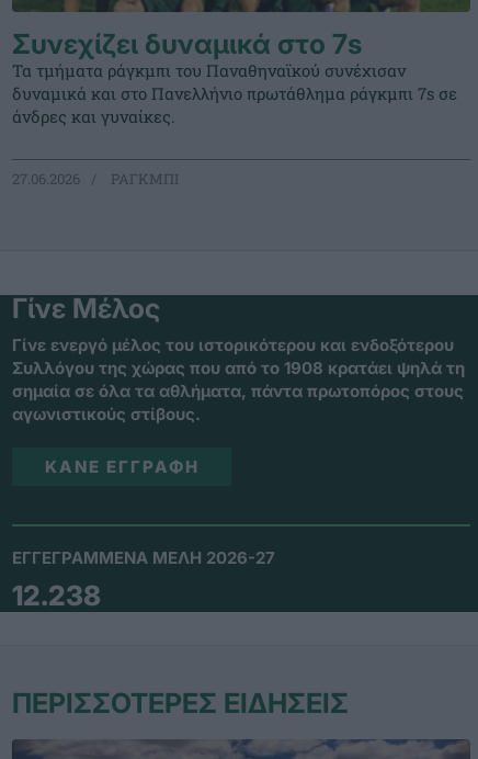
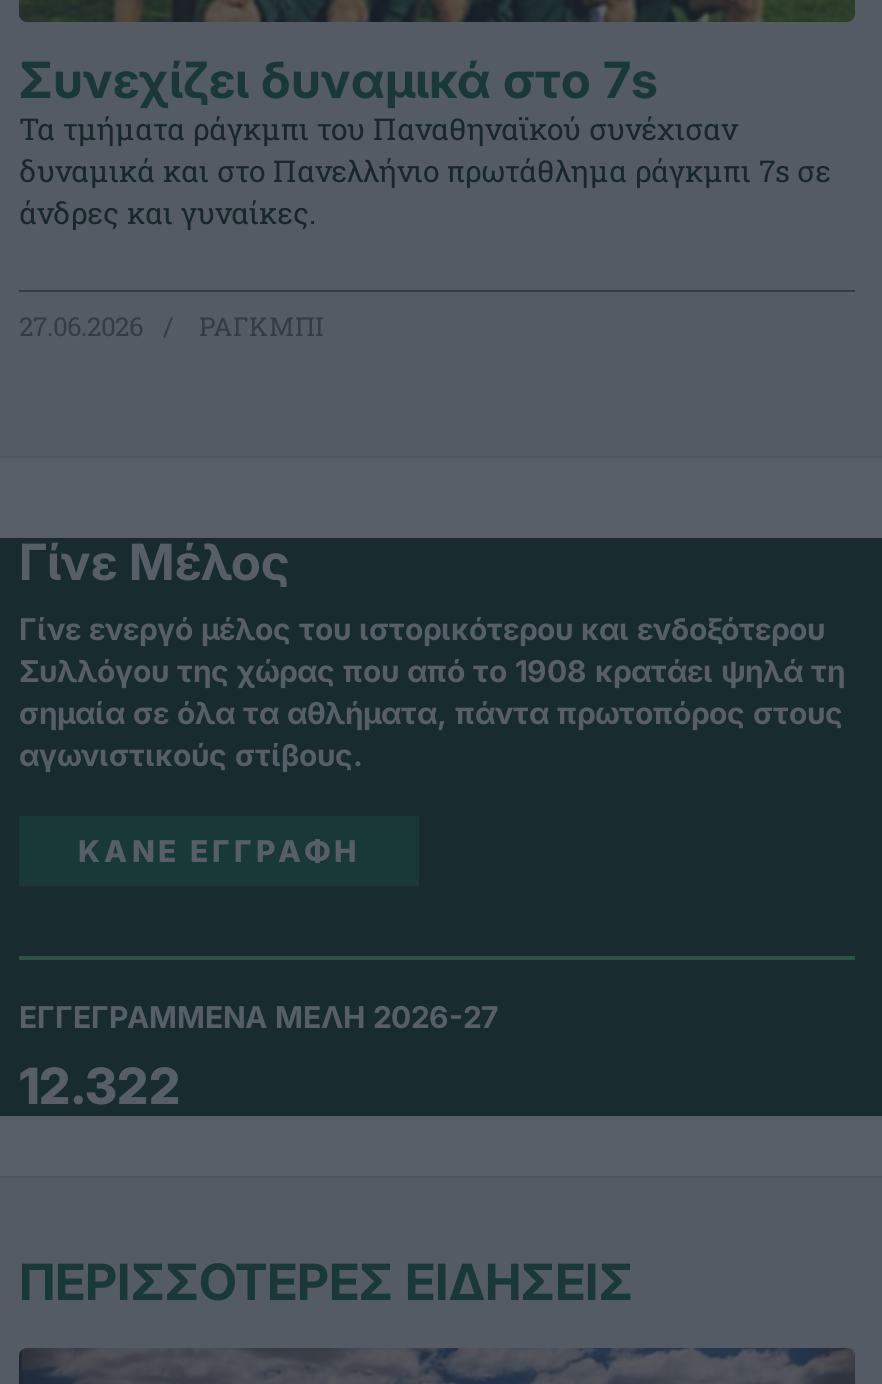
- 12.238
+ 12.322
